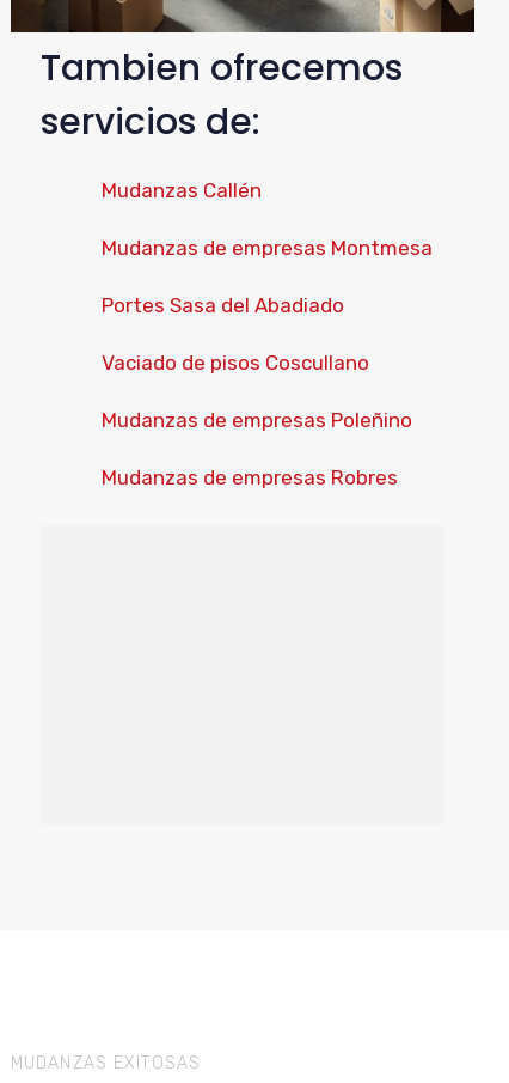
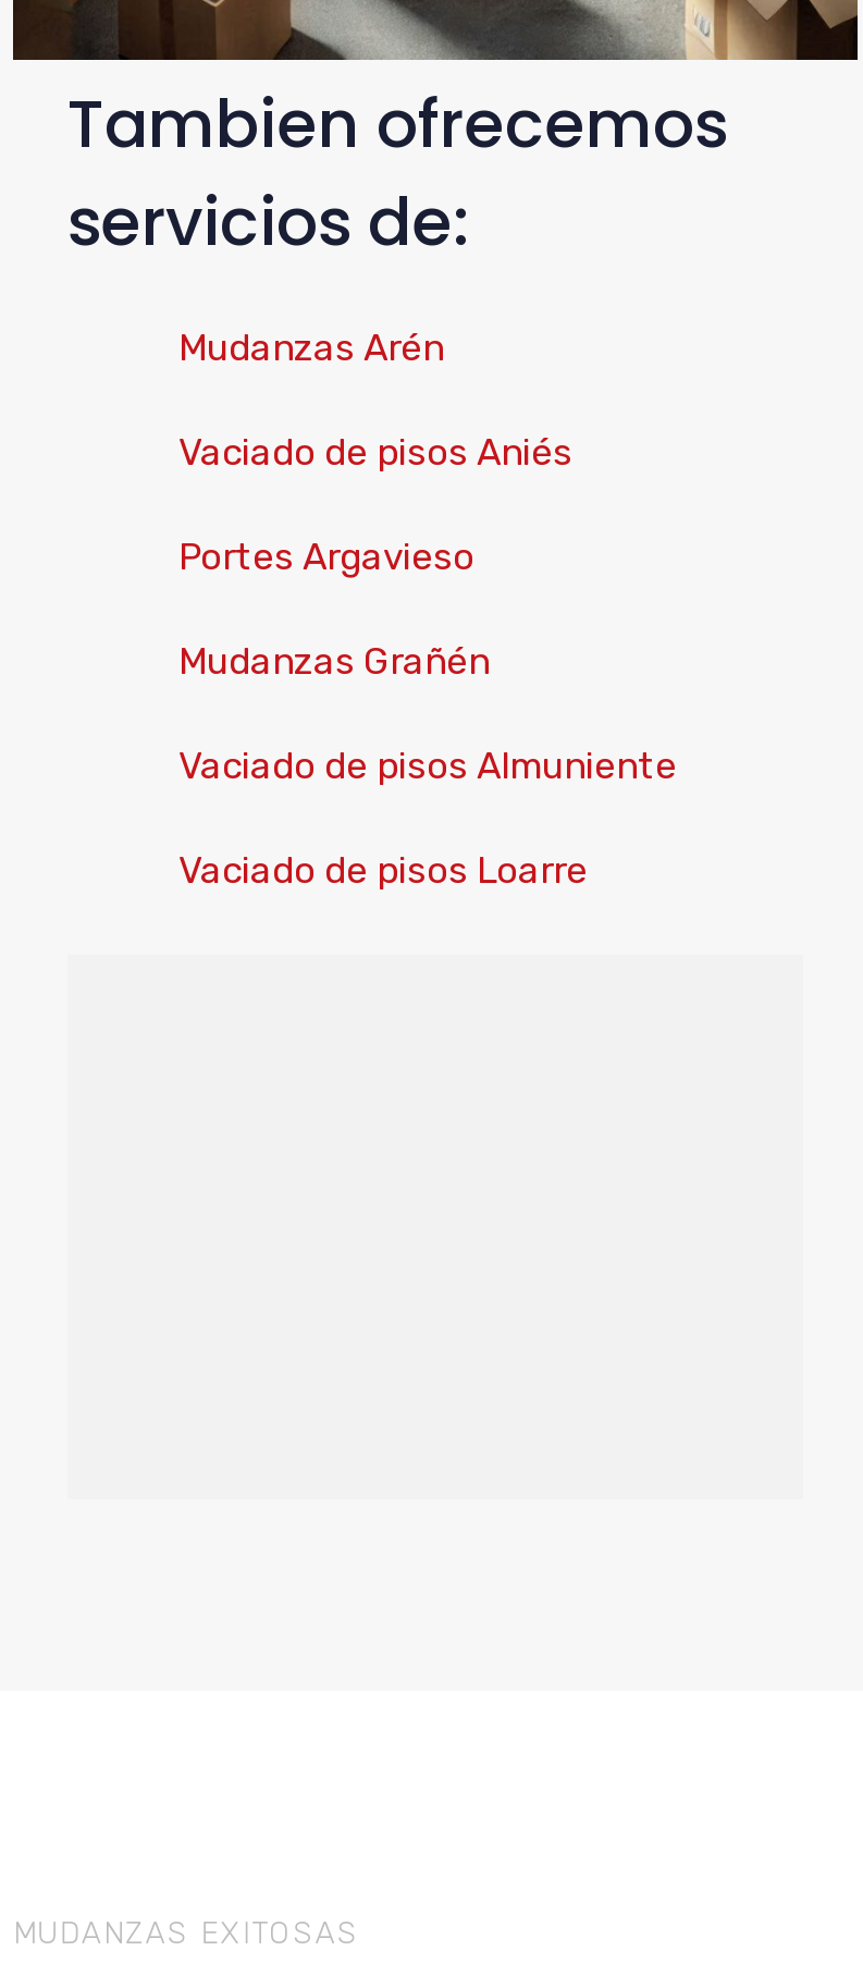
- Mudanzas Callén
+ Mudanzas Arén

- Mudanzas de empresas Montmesa
+ Vaciado de pisos Aniés

- Portes Sasa del Abadiado
+ Portes Argavieso

- Vaciado de pisos Coscullano
+ Mudanzas Grañén

- Mudanzas de empresas Poleñino
+ Vaciado de pisos Almuniente

- Mudanzas de empresas Robres
+ Vaciado de pisos Loarre
